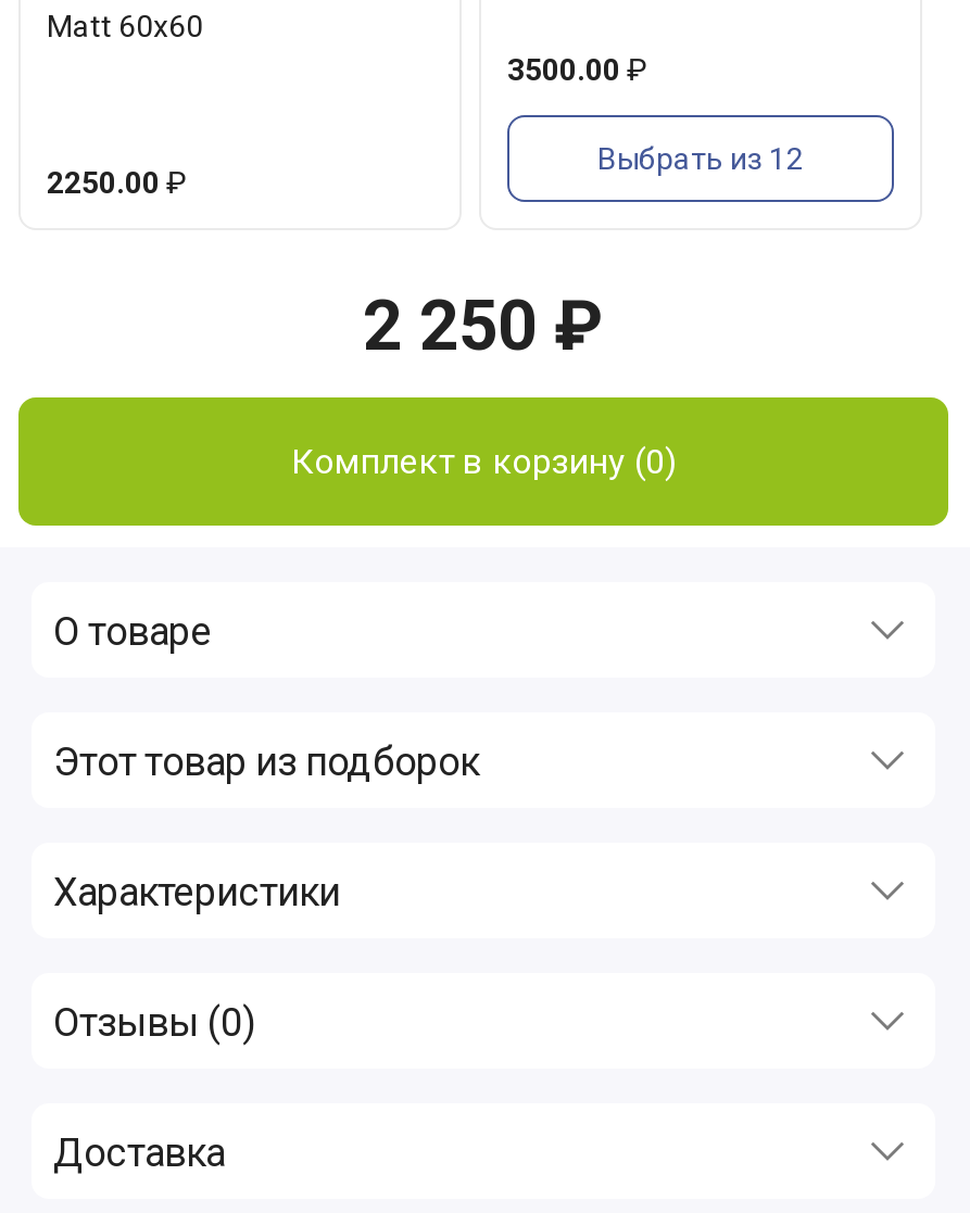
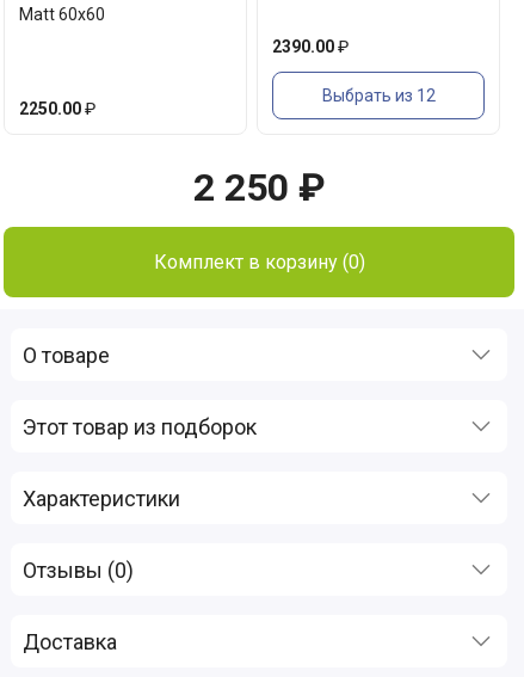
- 3500.00 ₽
+ 2390.00 ₽
